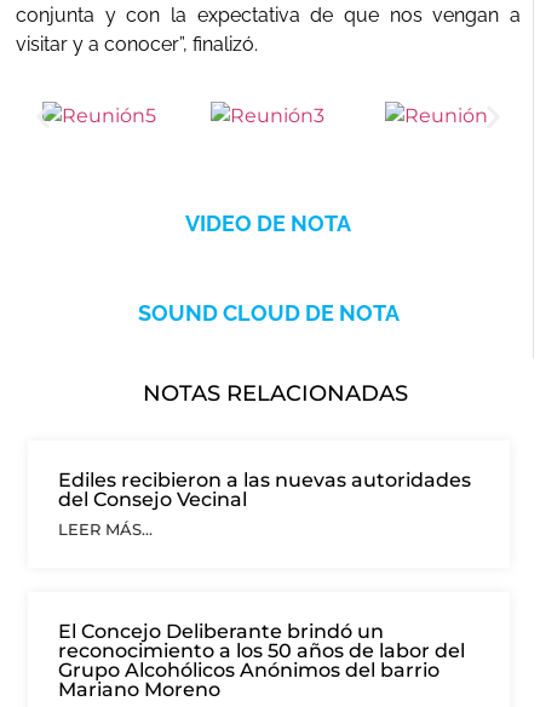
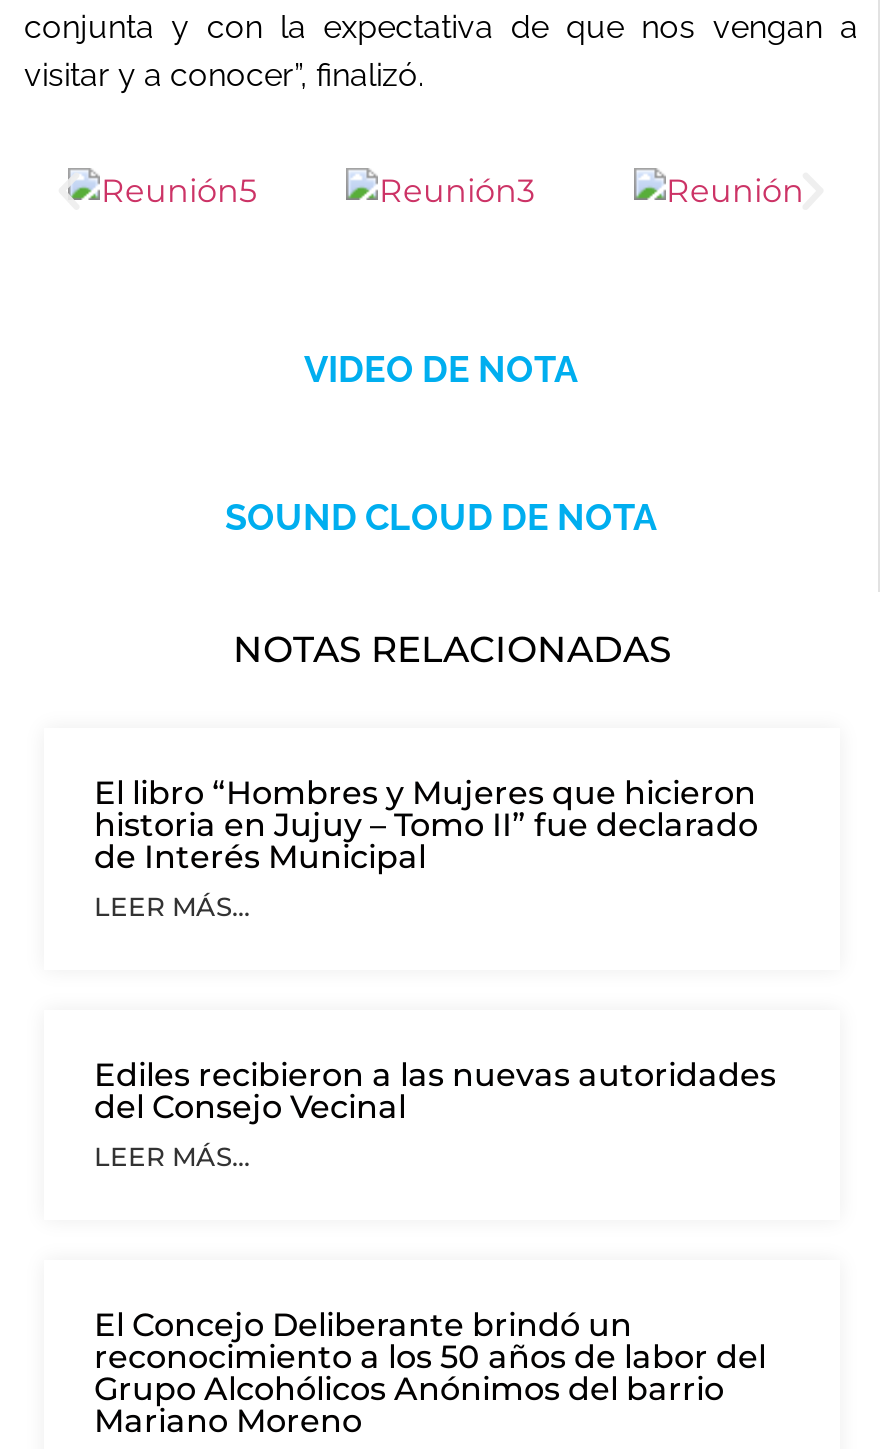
+ El libro “Hombres y Mujeres que hicieron
+ historia en Jujuy – Tomo II” fue declarado
+ de Interés Municipal
+ LEER MÁS...
